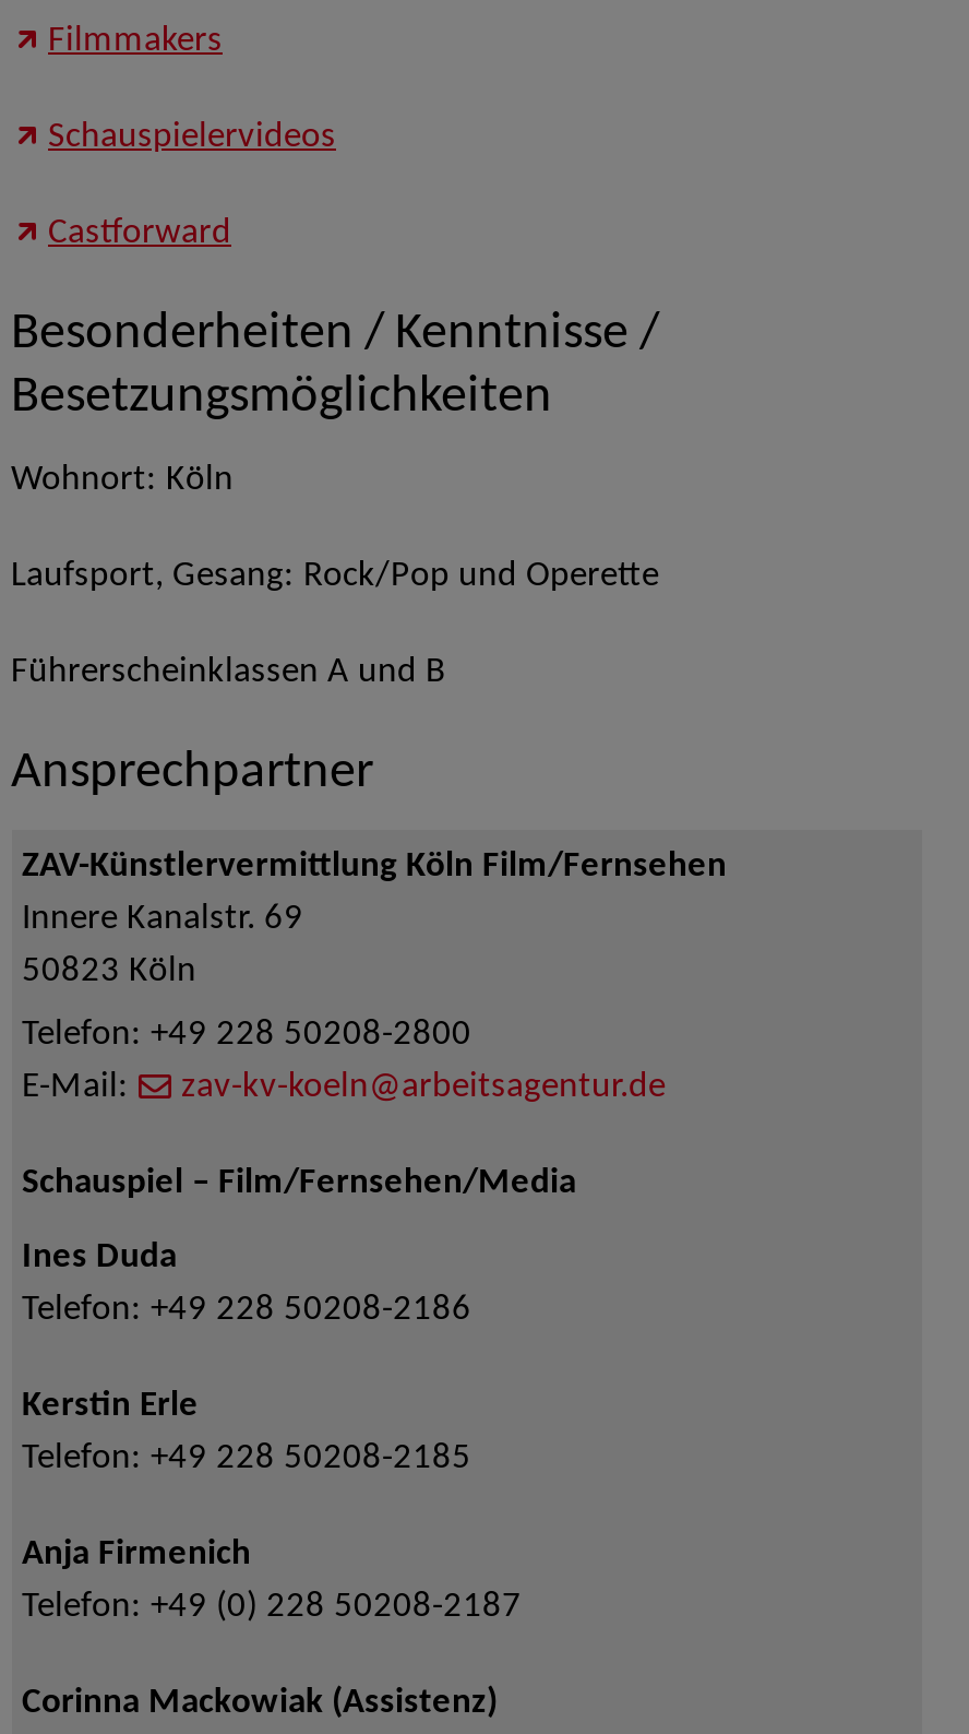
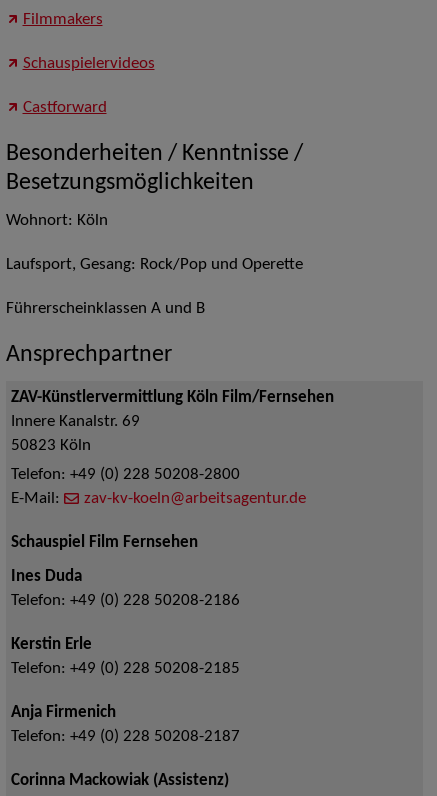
- Telefon: +49 228 50208-2800
+ Telefon: +49 (0) 228 50208-2800

- Schauspiel – Film/Fernsehen/Media
+ Schauspiel Film Fernsehen

- Telefon: +49 228 50208-2186
+ Telefon: +49 (0) 228 50208-2186

- Telefon: +49 228 50208-2185
+ Telefon: +49 (0) 228 50208-2185
